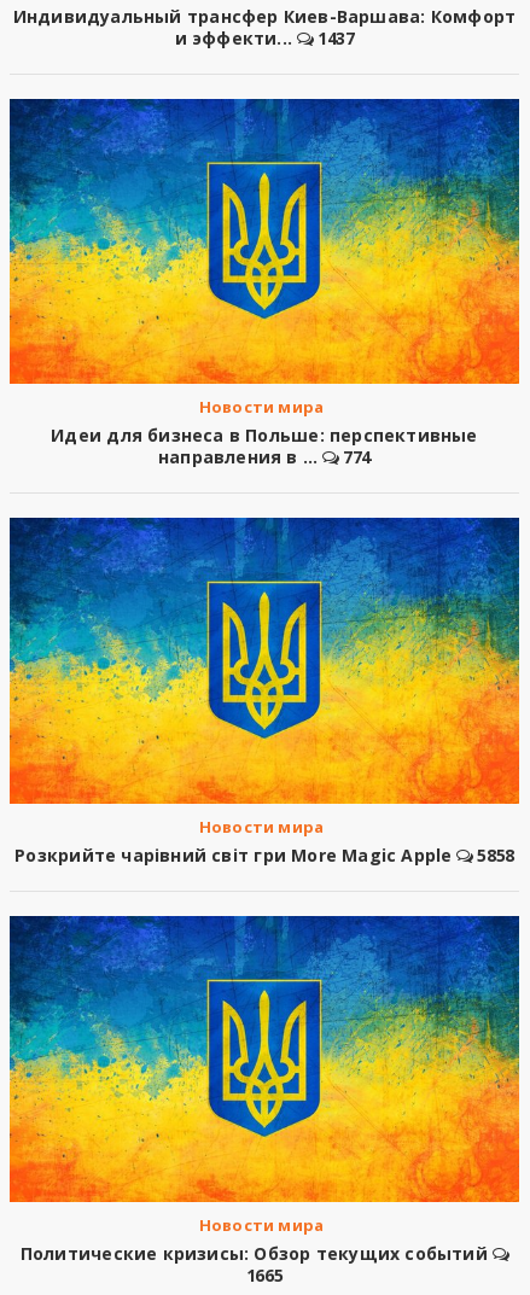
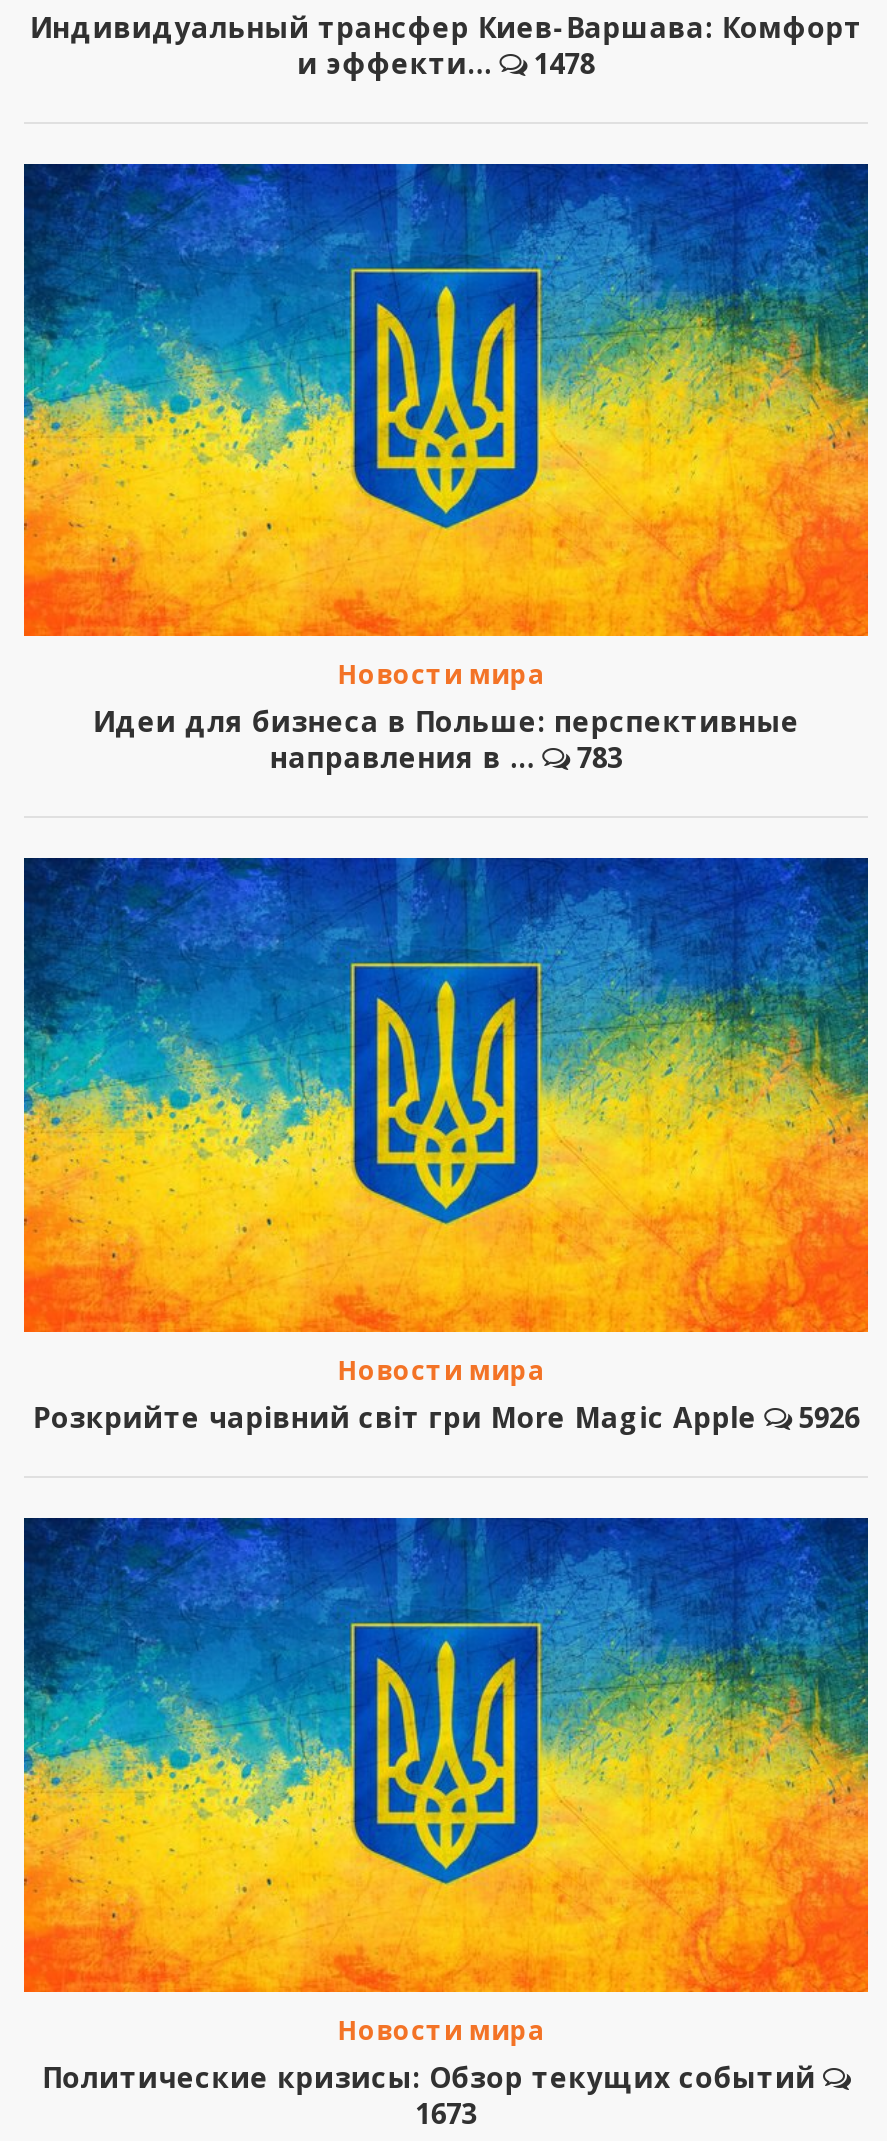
- и эффекти... 1437
+ и эффекти... 1478

- направления в ... 774
+ направления в ... 783

- Розкрийте чарівний світ гри More Magic Apple 5858
+ Розкрийте чарівний світ гри More Magic Apple 5926

- 1665
+ 1673
